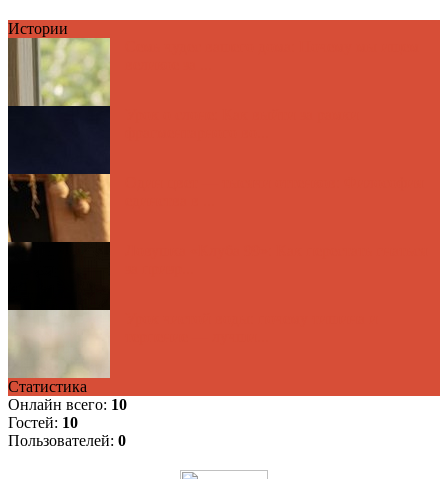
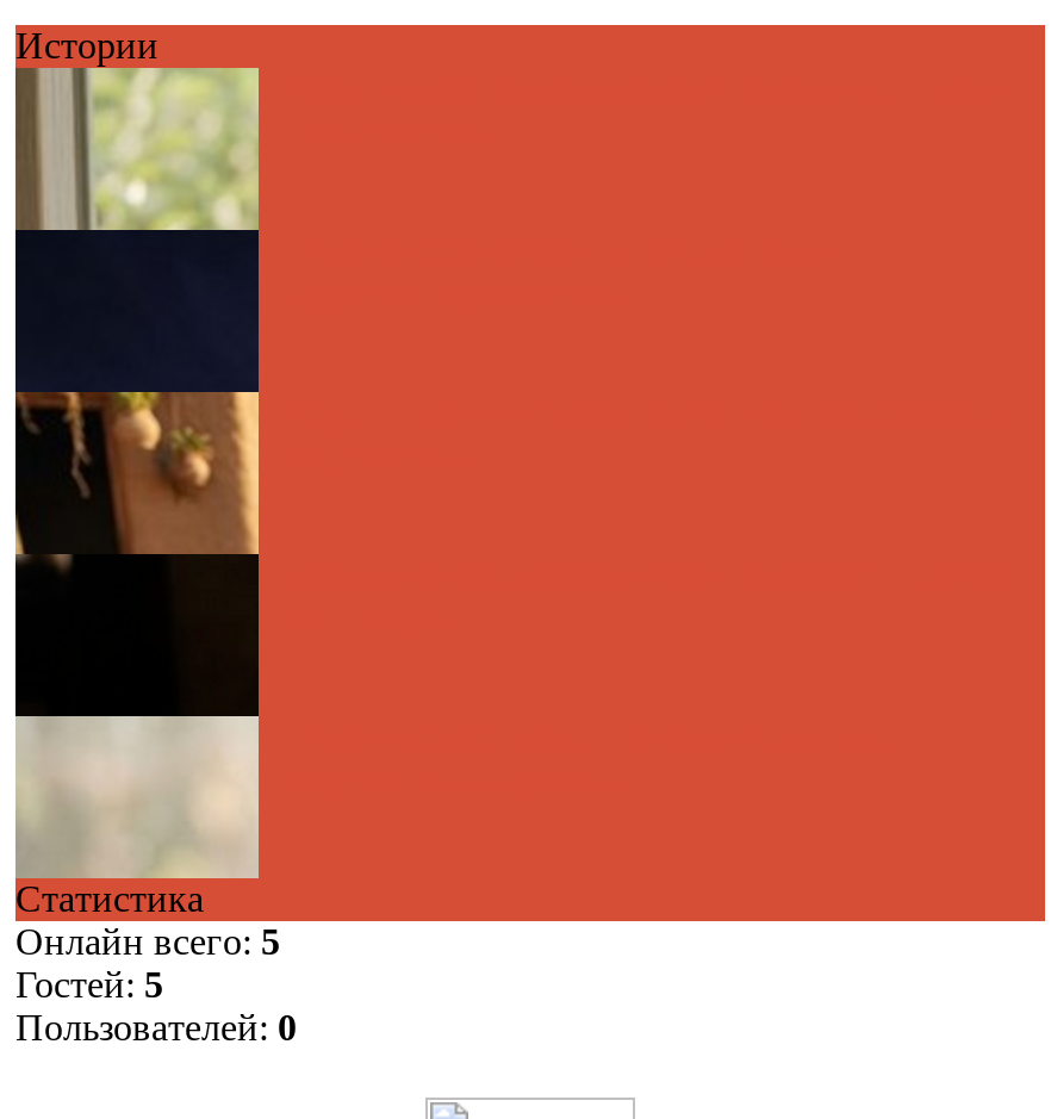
- Онлайн всего:10
+ Онлайн всего:5

- Гостей: 10
+ Гостей: 5
